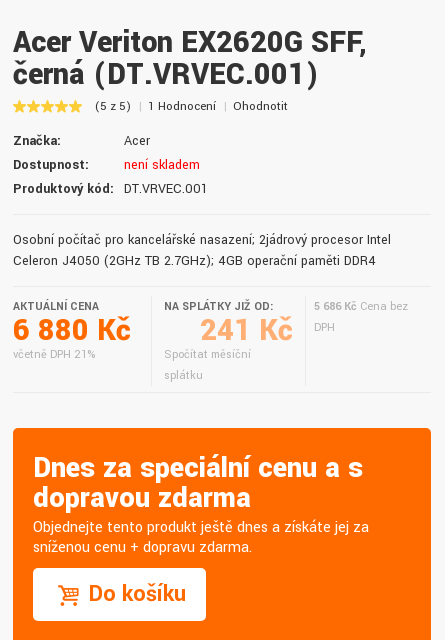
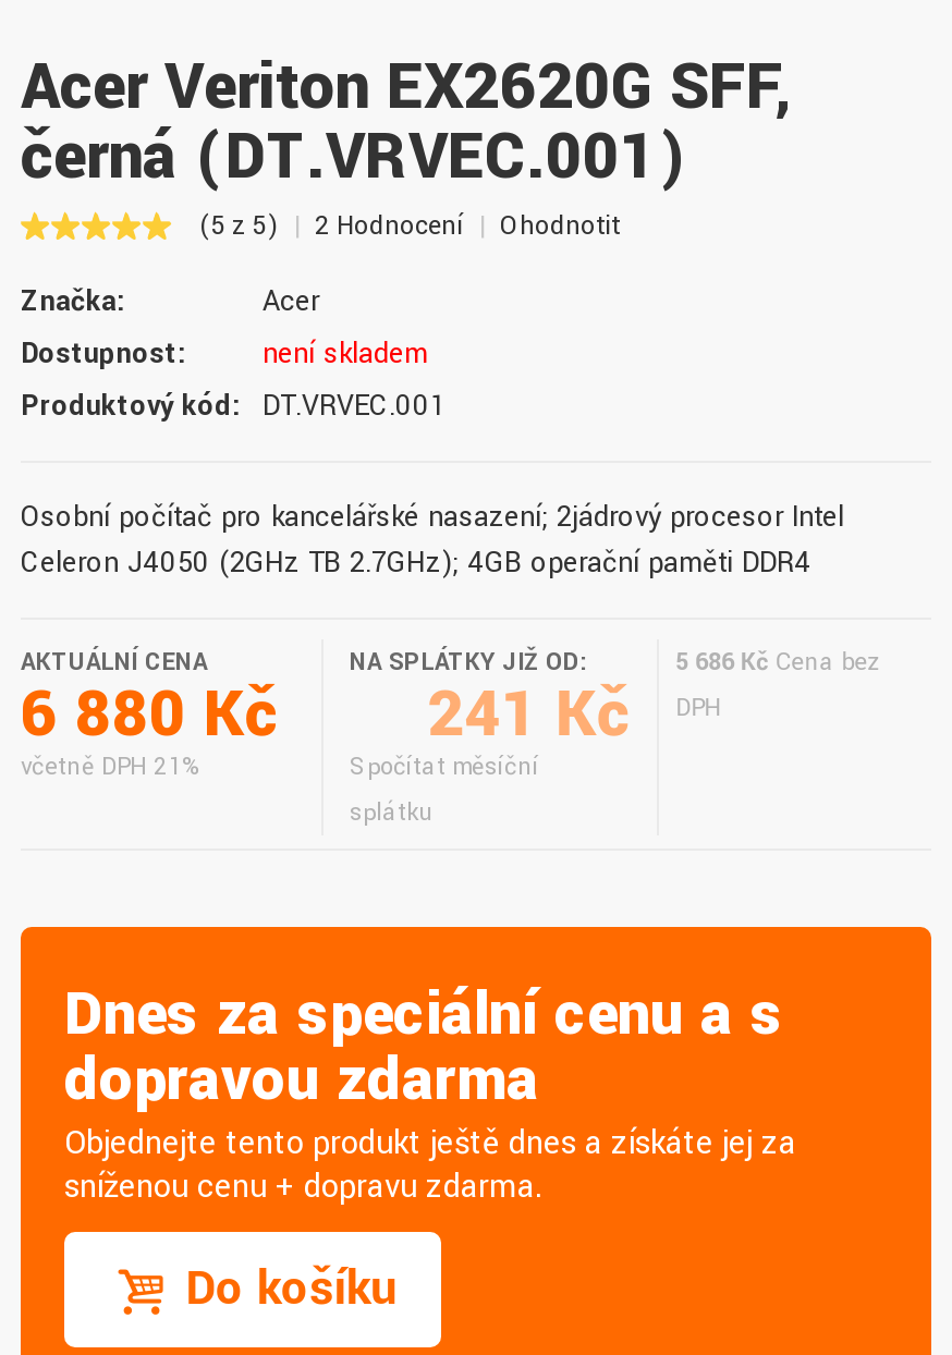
- (5 z 5) 1 Hodnocení Ohodnotit
+ (5 z 5) 2 Hodnocení Ohodnotit
